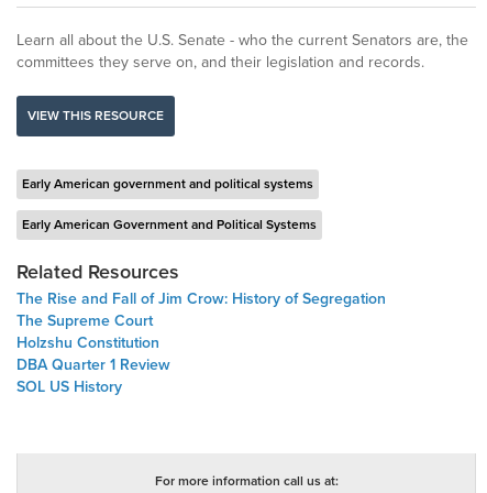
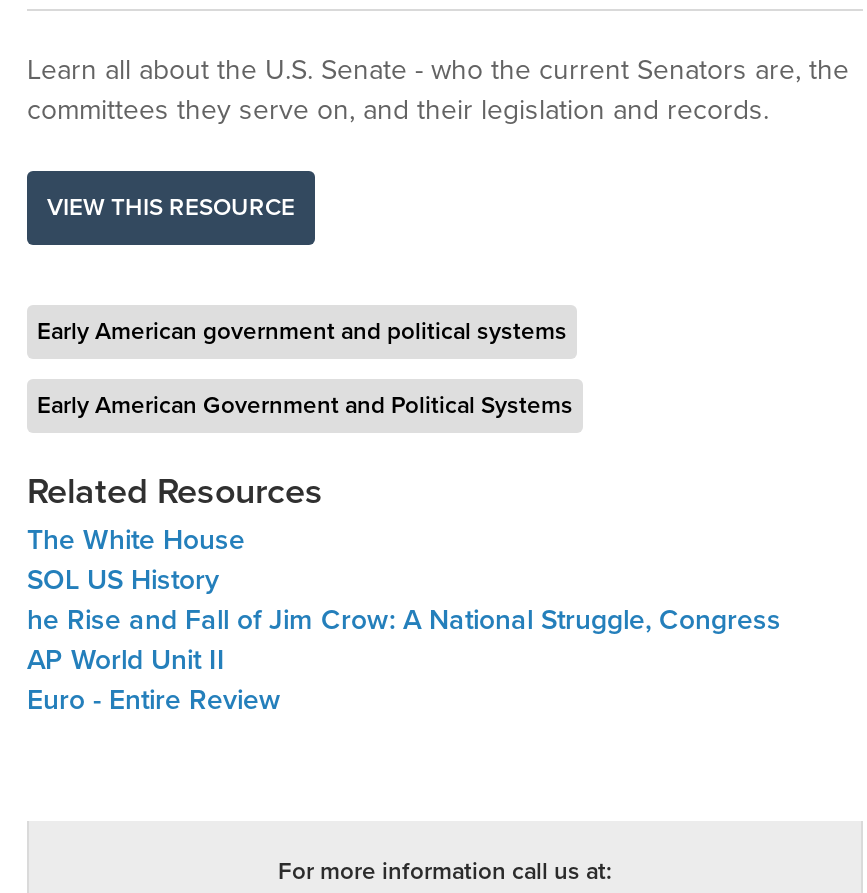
- The Rise and Fall of Jim Crow: History of Segregation
- The Supreme Court
- Holzshu Constitution
- DBA Quarter 1 Review
+ The White House

moved up: SOL US History

+ he Rise and Fall of Jim Crow: A National Struggle, Congress
+ AP World Unit II
+ Euro - Entire Review
